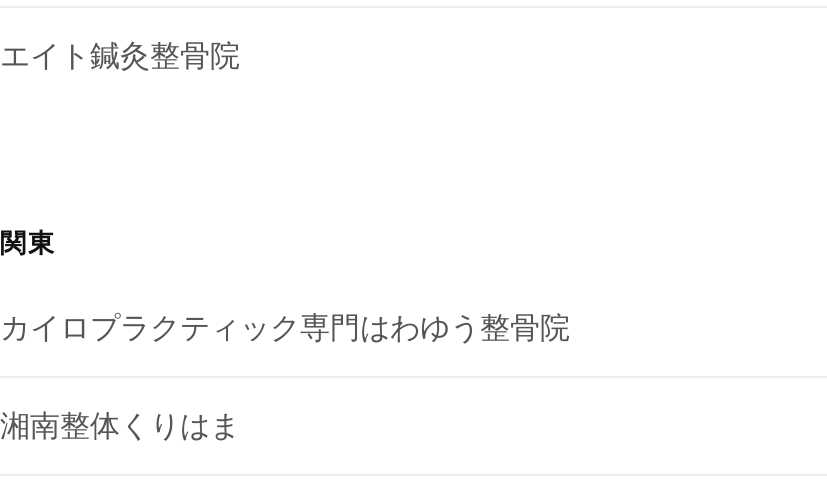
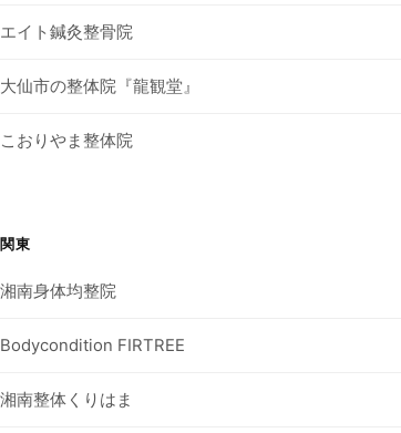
+ 大仙市の整体院『龍観堂』
+ こおりやま整体院

- カイロプラクティック専門はわゆう整骨院
+ 湘南身体均整院
+ Bodycondition FIRTREE
